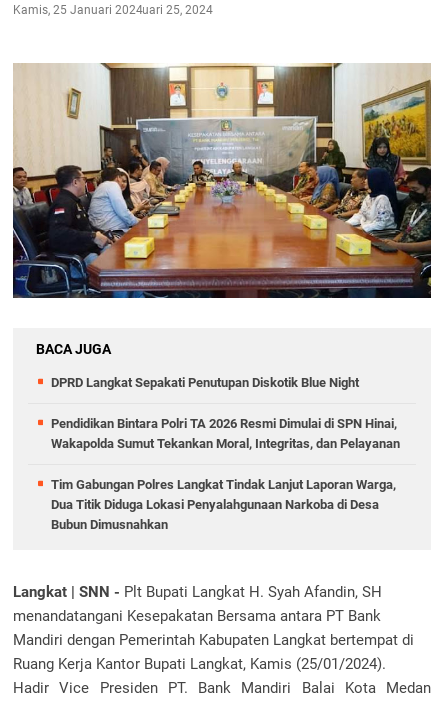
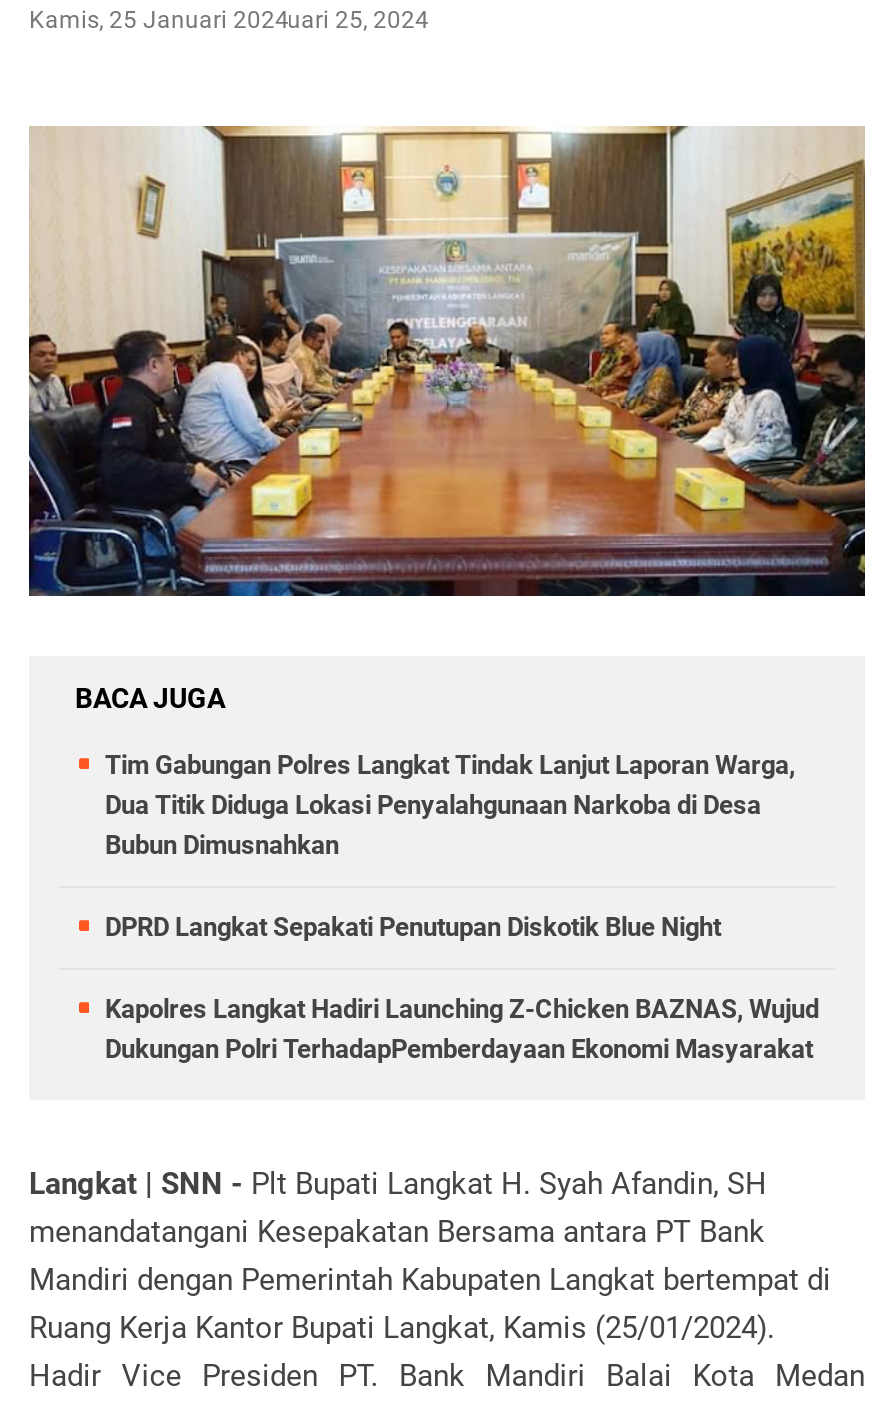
moved down: DPRD Langkat Sepakati Penutupan Diskotik Blue Night

- Pendidikan Bintara Polri TA 2026 Resmi Dimulai di SPN Hinai,
- Wakapolda Sumut Tekankan Moral, Integritas, dan Pelayanan

moved up: Tim Gabungan Polres Langkat Tindak Lanjut Laporan Warga, | Dua Titik Diduga Lokasi Penyalahgunaan Narkoba di Desa | Bubun Dimusnahkan

+ Kapolres Langkat Hadiri Launching Z-Chicken BAZNAS, Wujud
+ Dukungan Polri TerhadapPemberdayaan Ekonomi Masyarakat
